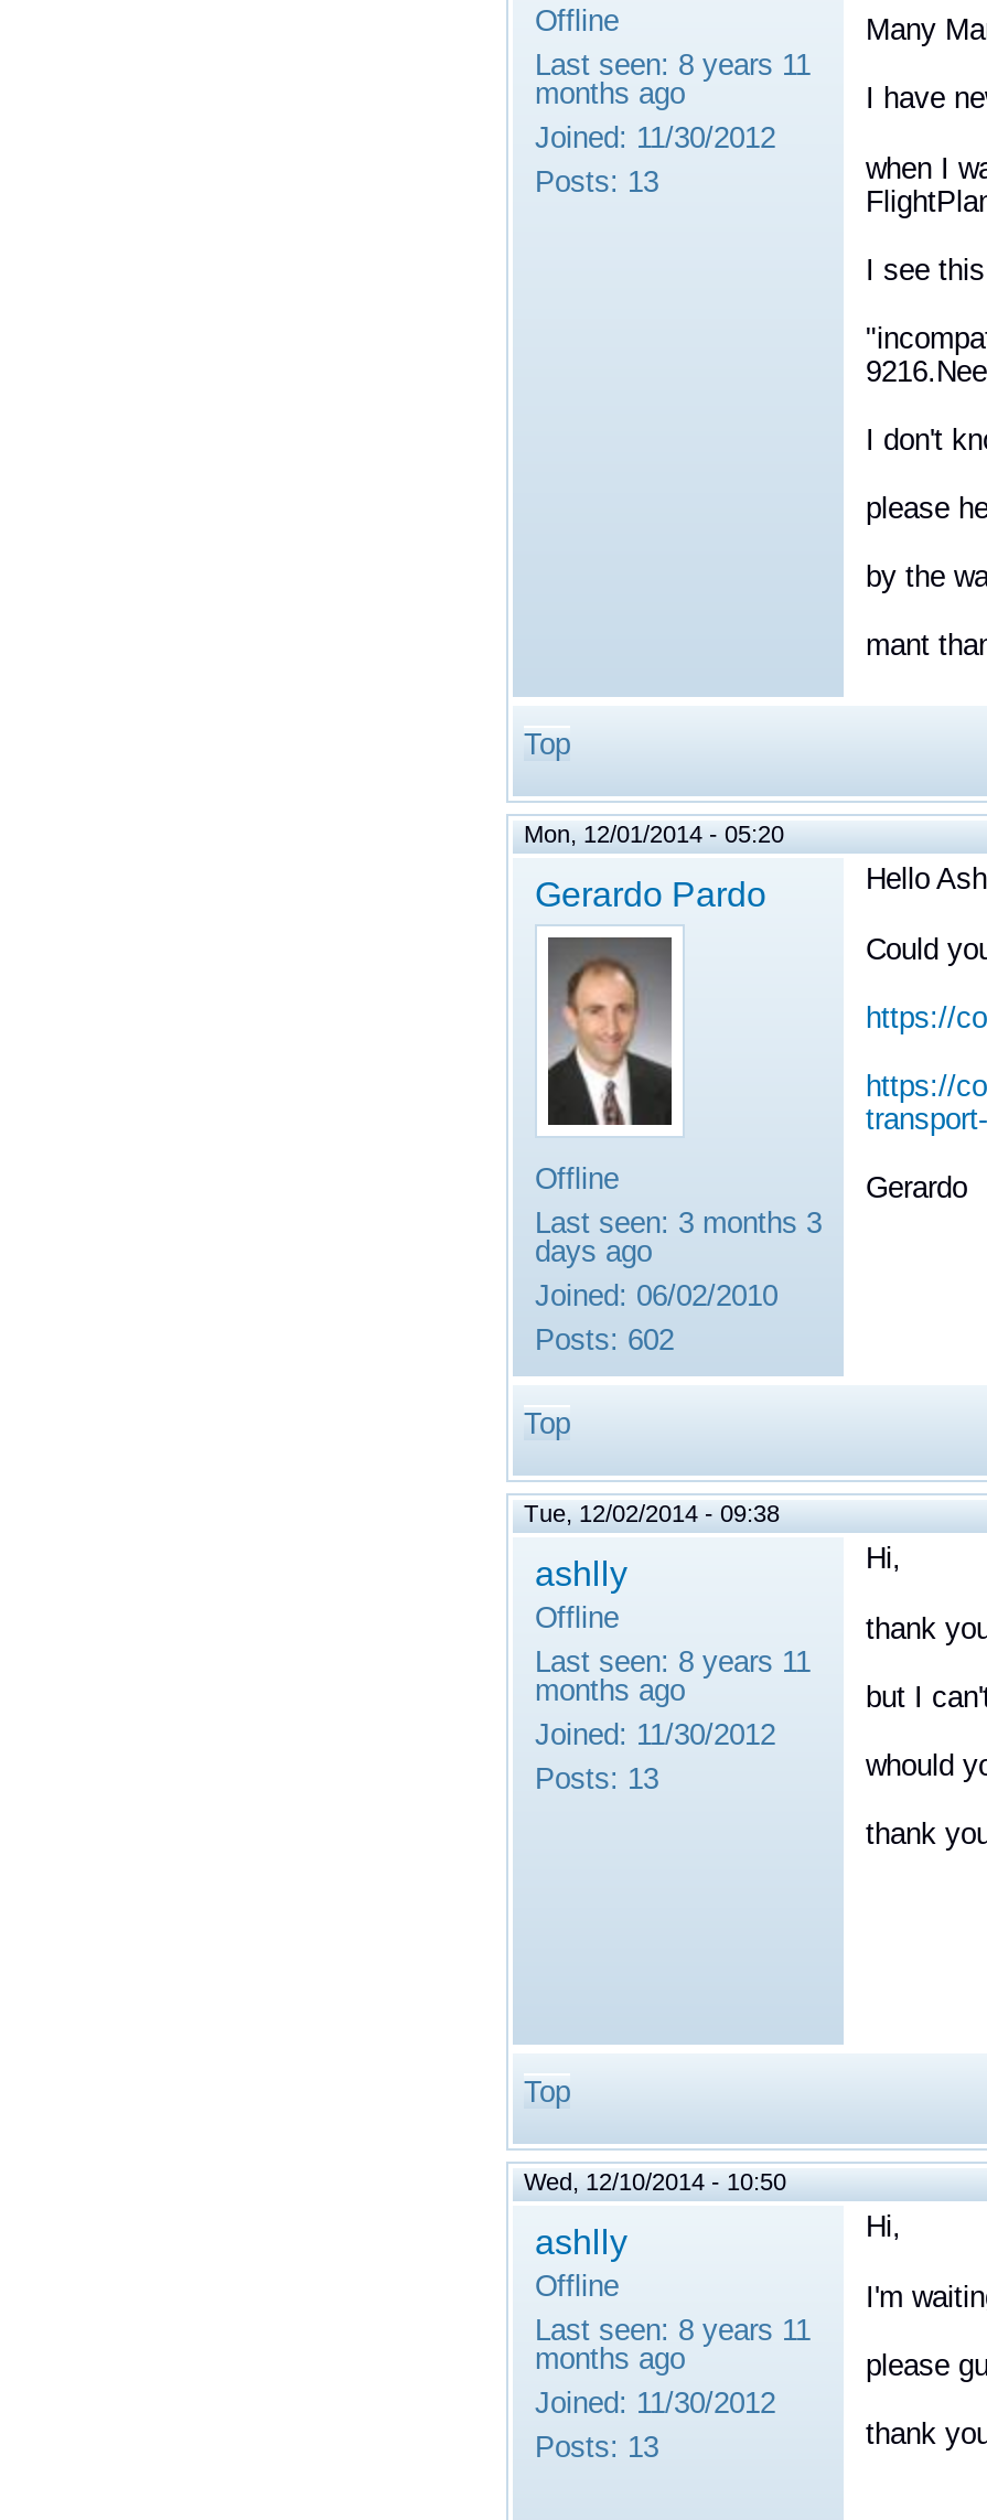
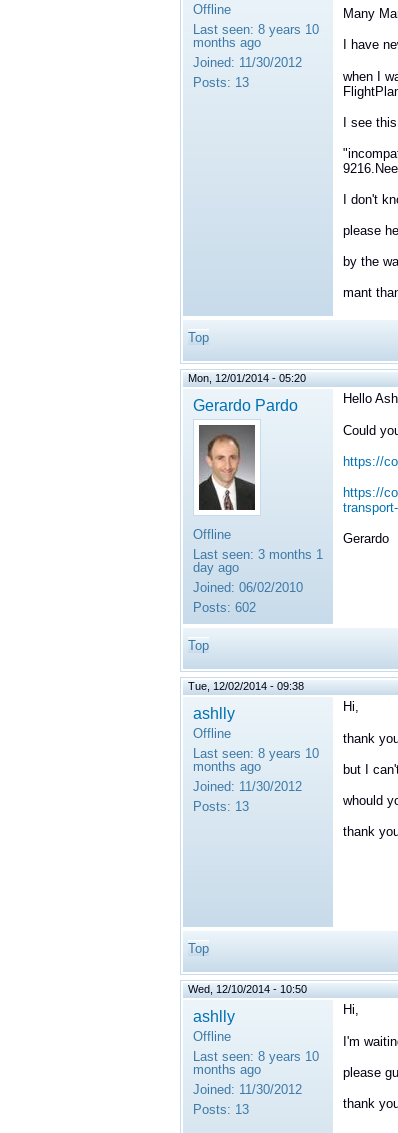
- Last seen: 8 years 11
+ Last seen: 8 years 10

- Last seen: 3 months 3
+ Last seen: 3 months 1

- days ago
+ day ago

- Last seen: 8 years 11
+ Last seen: 8 years 10

- Last seen: 8 years 11
+ Last seen: 8 years 10
